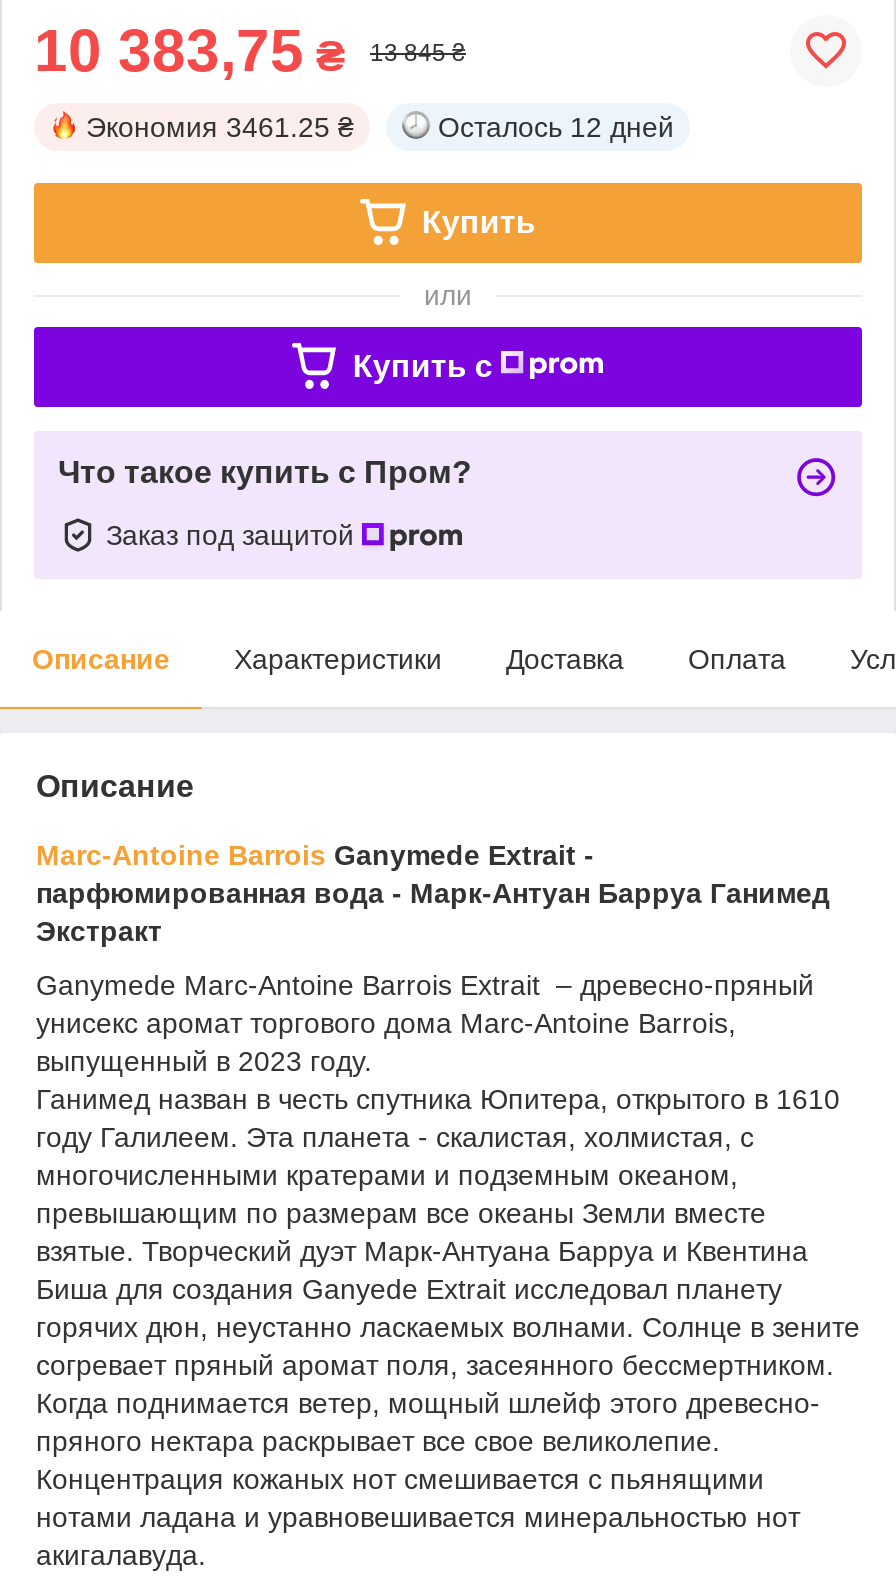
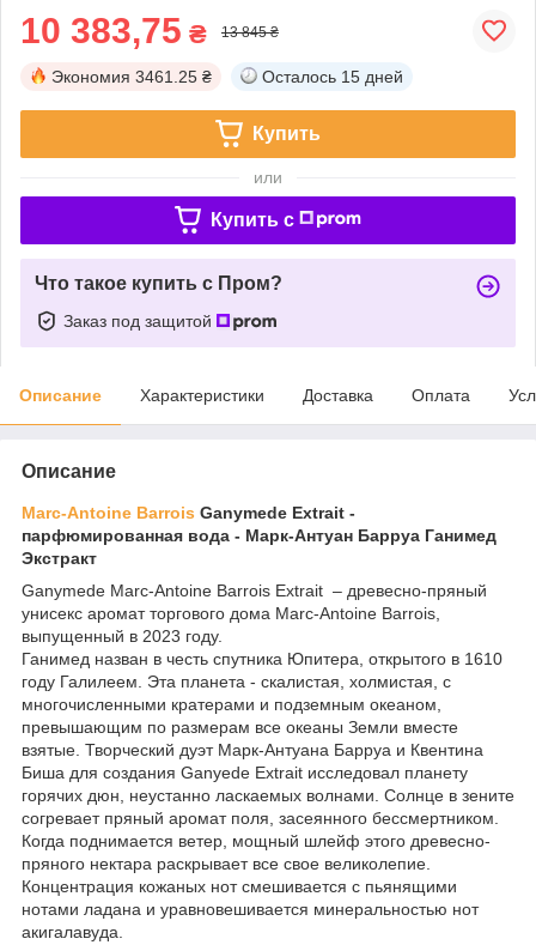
- Осталось 12 дней
+ Осталось 15 дней
